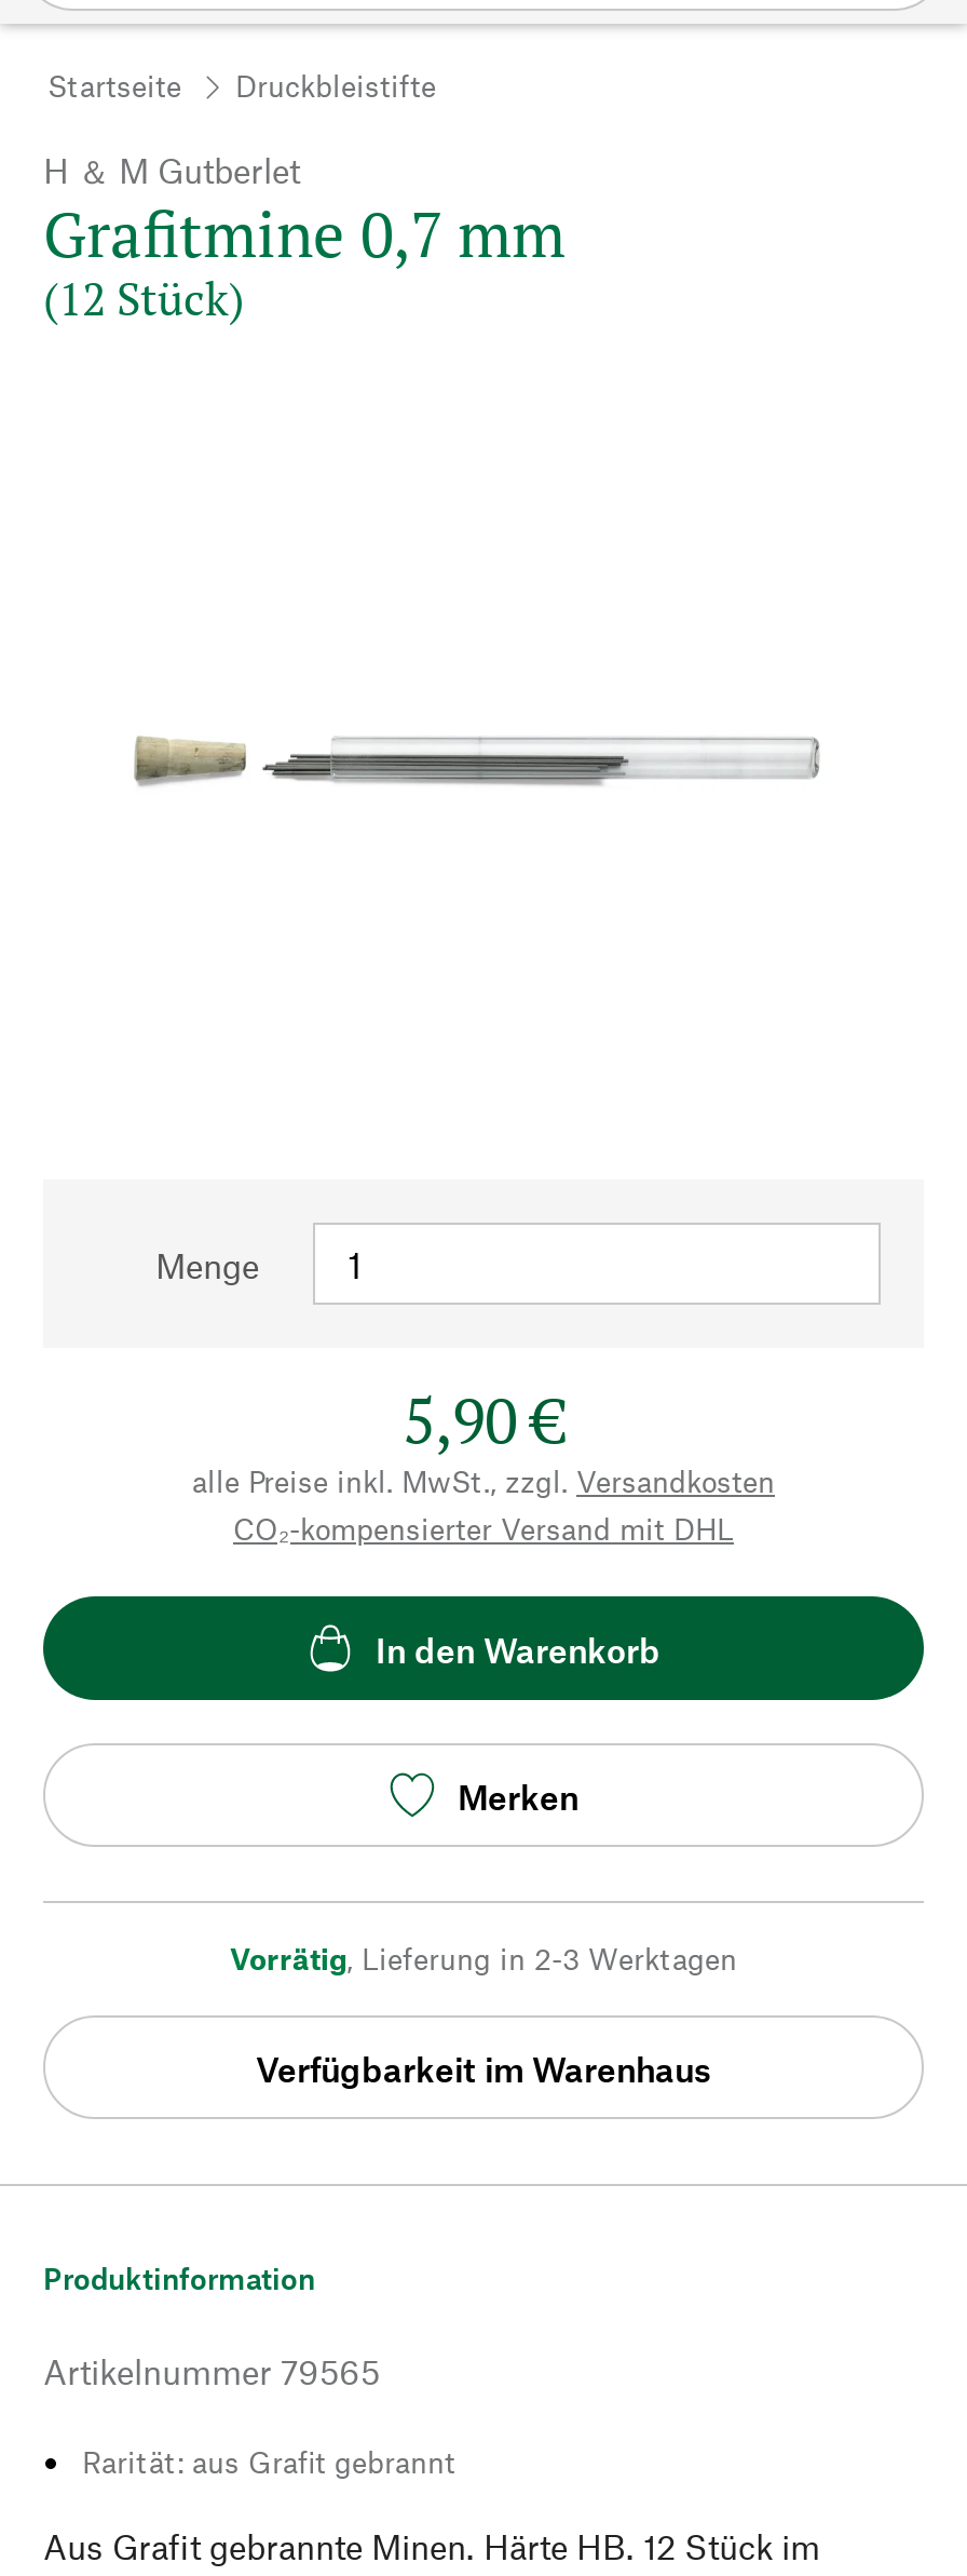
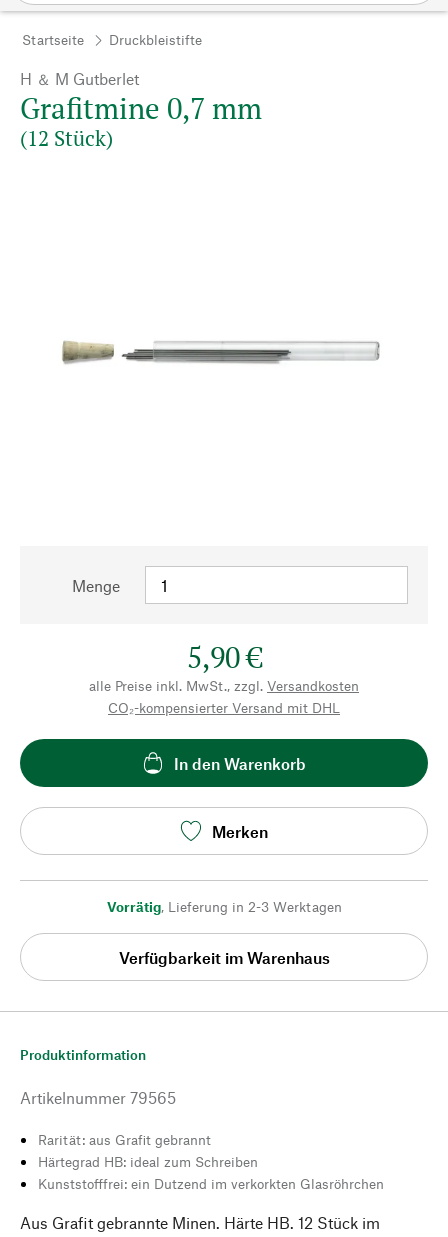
+ Härtegrad HB: ideal zum Schreiben
+ Kunststofffrei: ein Dutzend im verkorkten Glasröhrchen
